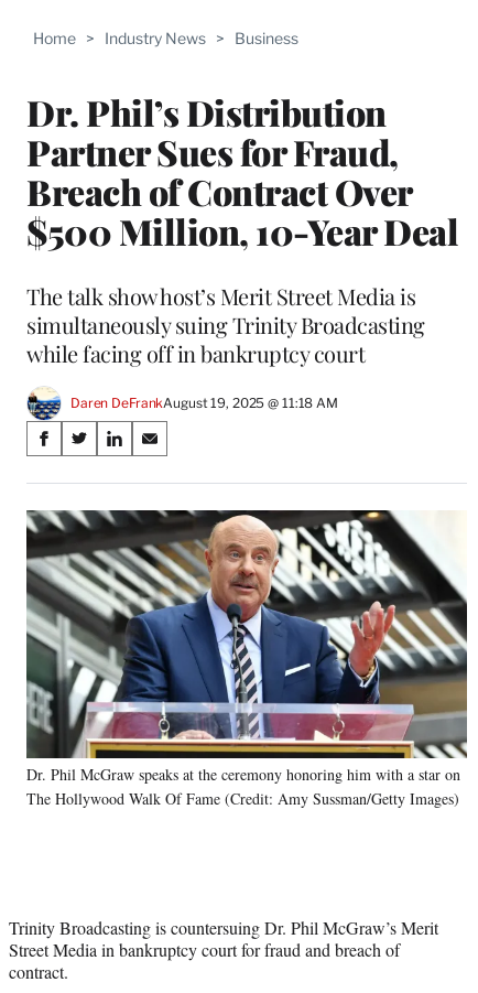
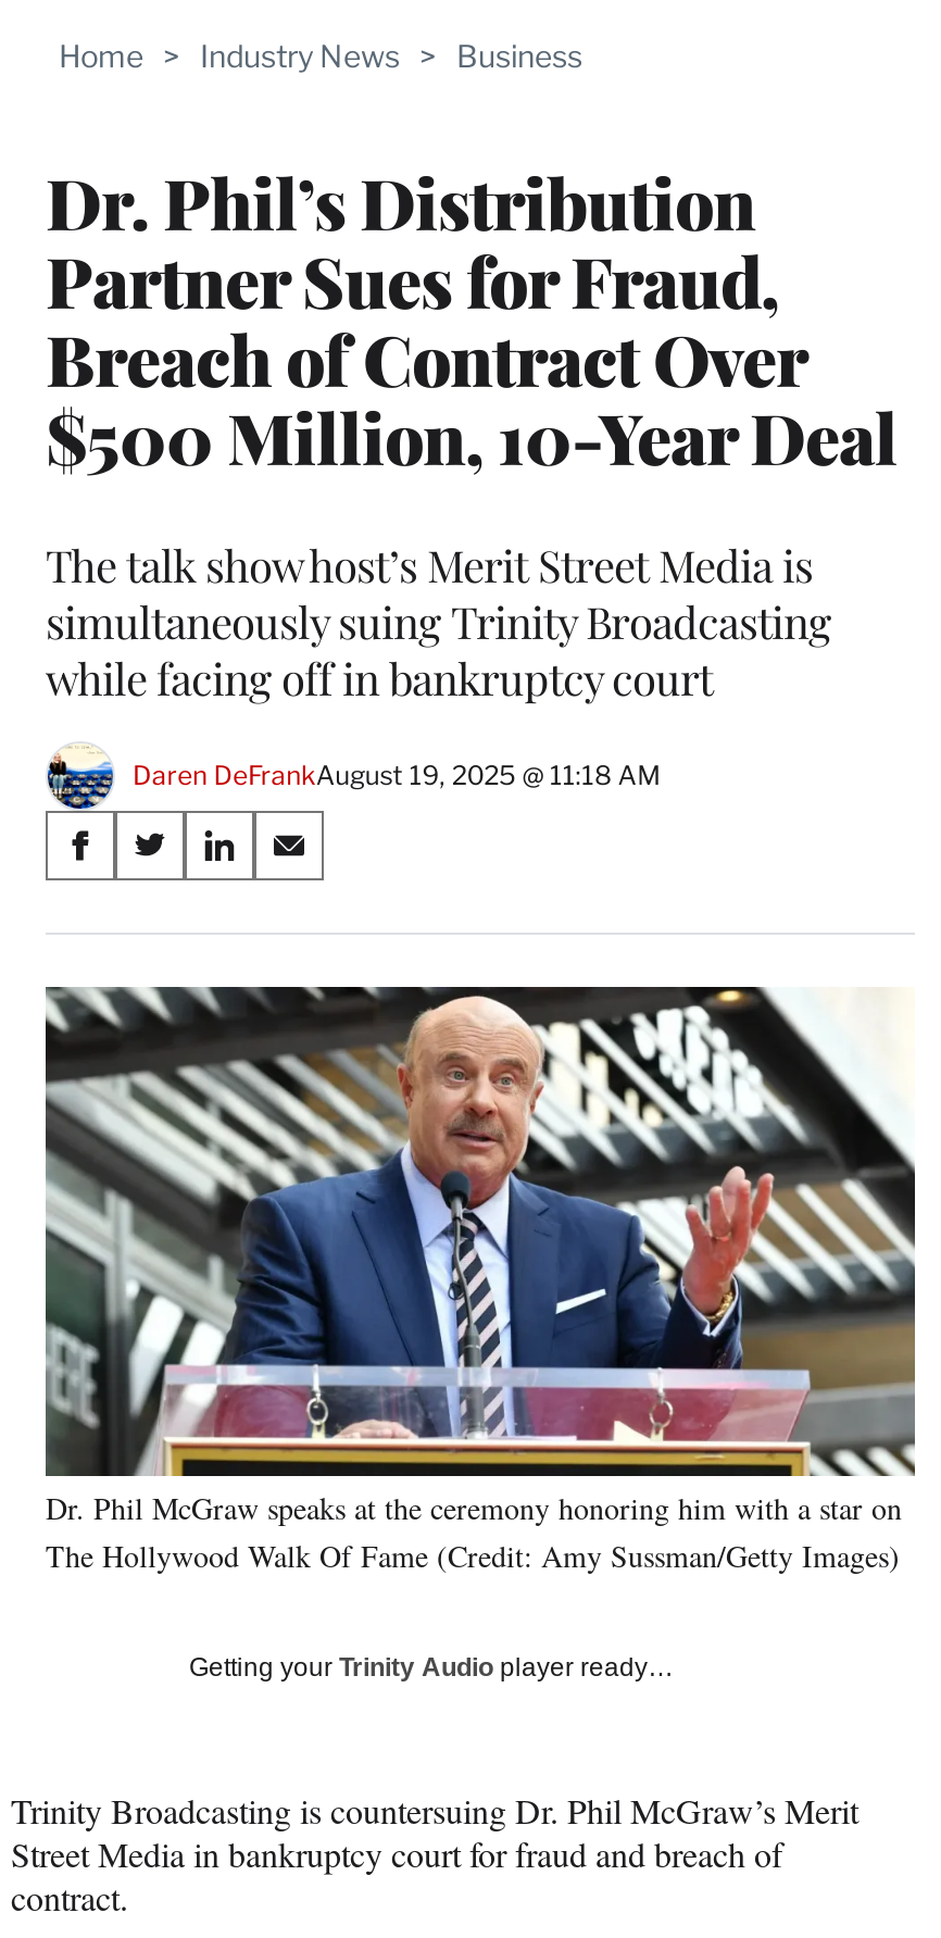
+ Getting your Trinity Audio player ready…
